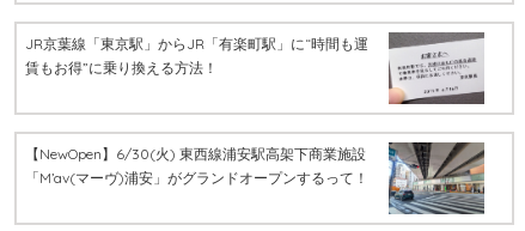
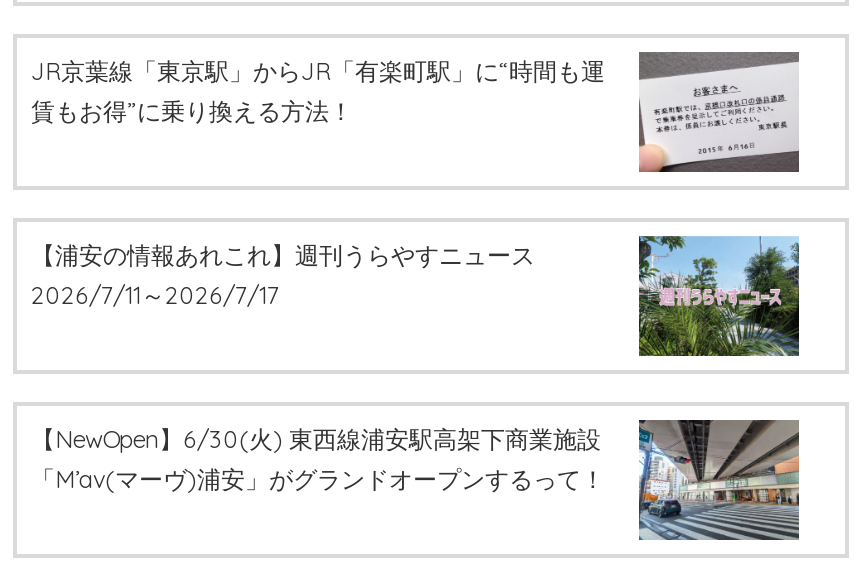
+ 【浦安の情報あれこれ】週刊うらやすニュース
+ 2026/7/11～2026/7/17

+ [image]
